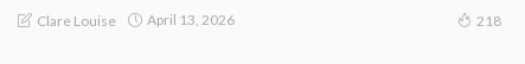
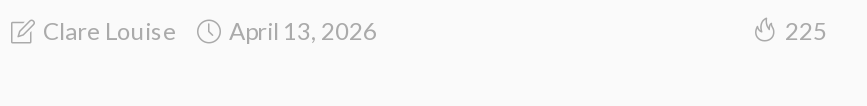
- 218
+ 225
